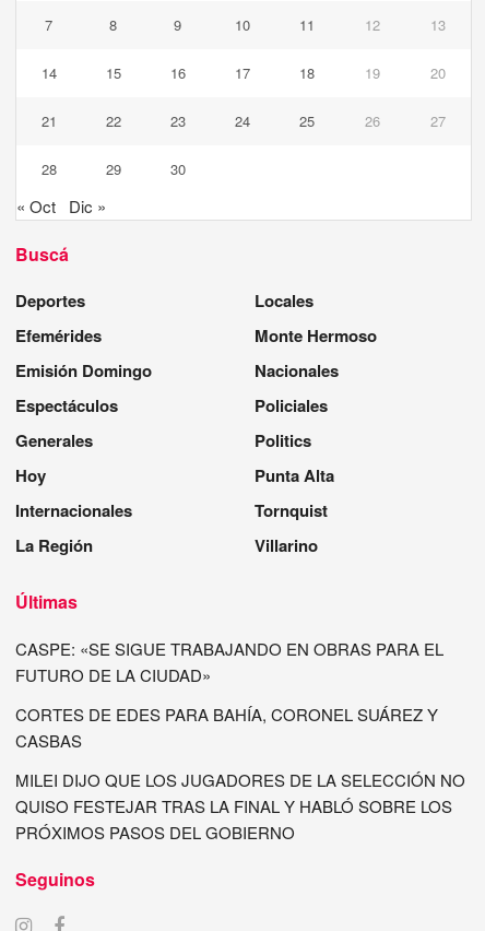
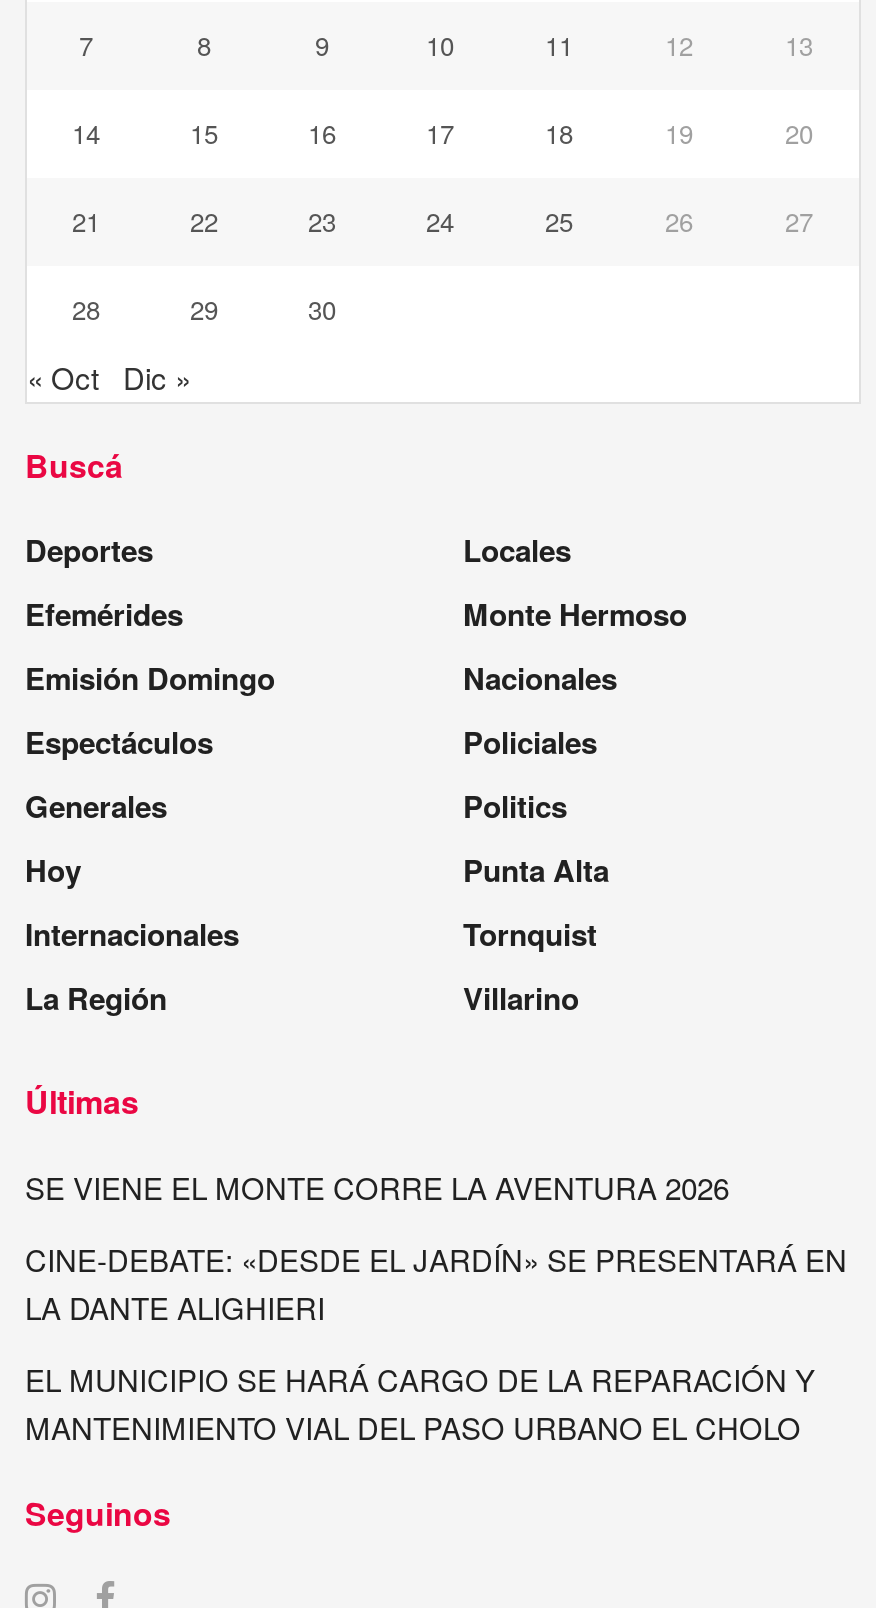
- CASPE: «SE SIGUE TRABAJANDO EN OBRAS PARA EL
- FUTURO DE LA CIUDAD»
+ SE VIENE EL MONTE CORRE LA AVENTURA 2026

- CORTES DE EDES PARA BAHÍA, CORONEL SUÁREZ Y
- CASBAS
+ CINE-DEBATE: «DESDE EL JARDÍN» SE PRESENTARÁ EN
+ LA DANTE ALIGHIERI

- MILEI DIJO QUE LOS JUGADORES DE LA SELECCIÓN NO
- QUISO FESTEJAR TRAS LA FINAL Y HABLÓ SOBRE LOS
- PRÓXIMOS PASOS DEL GOBIERNO
+ EL MUNICIPIO SE HARÁ CARGO DE LA REPARACIÓN Y
+ MANTENIMIENTO VIAL DEL PASO URBANO EL CHOLO
